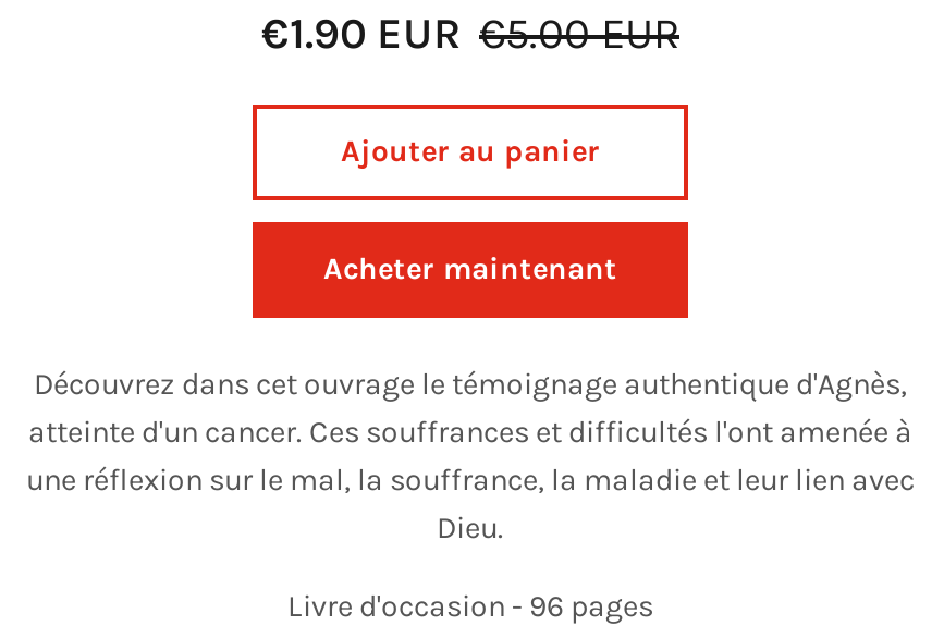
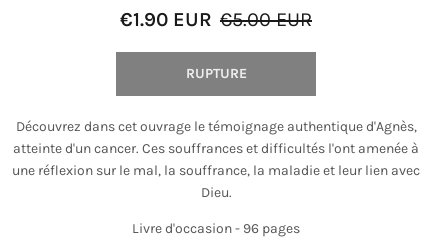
- Ajouter au panier
- Acheter maintenant
+ RUPTURE
